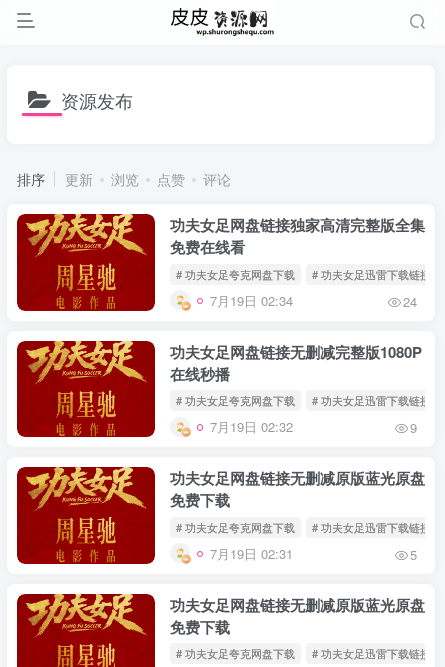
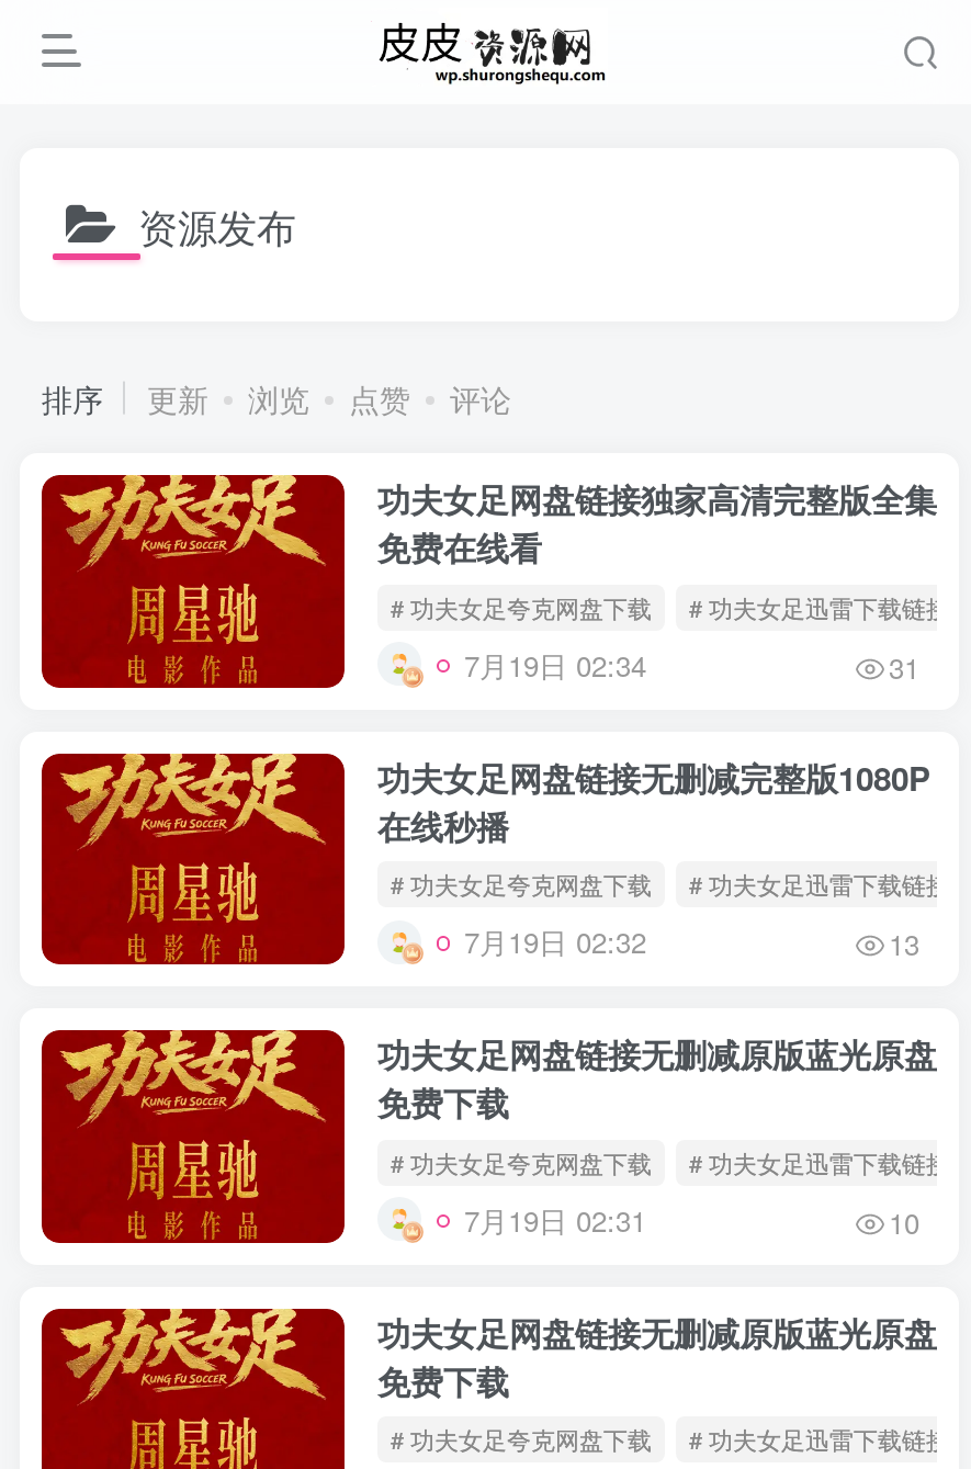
- 24
+ 31

- 9
+ 13

- 5
+ 10
